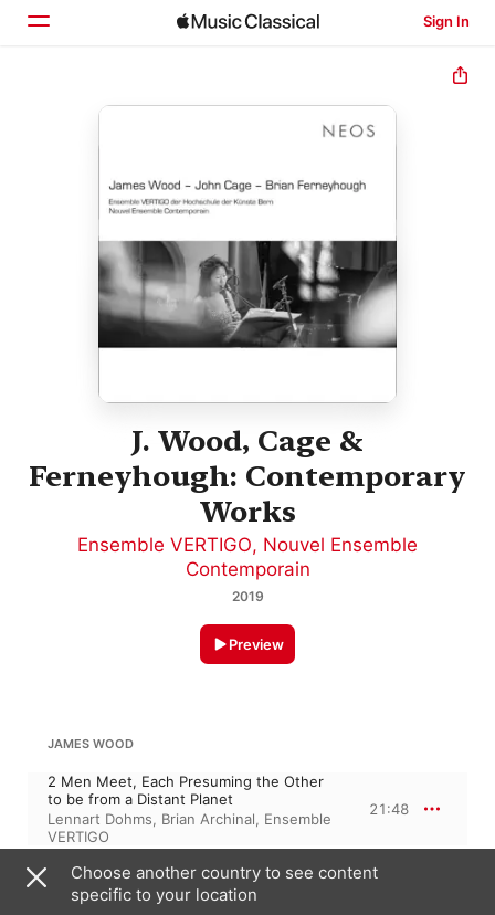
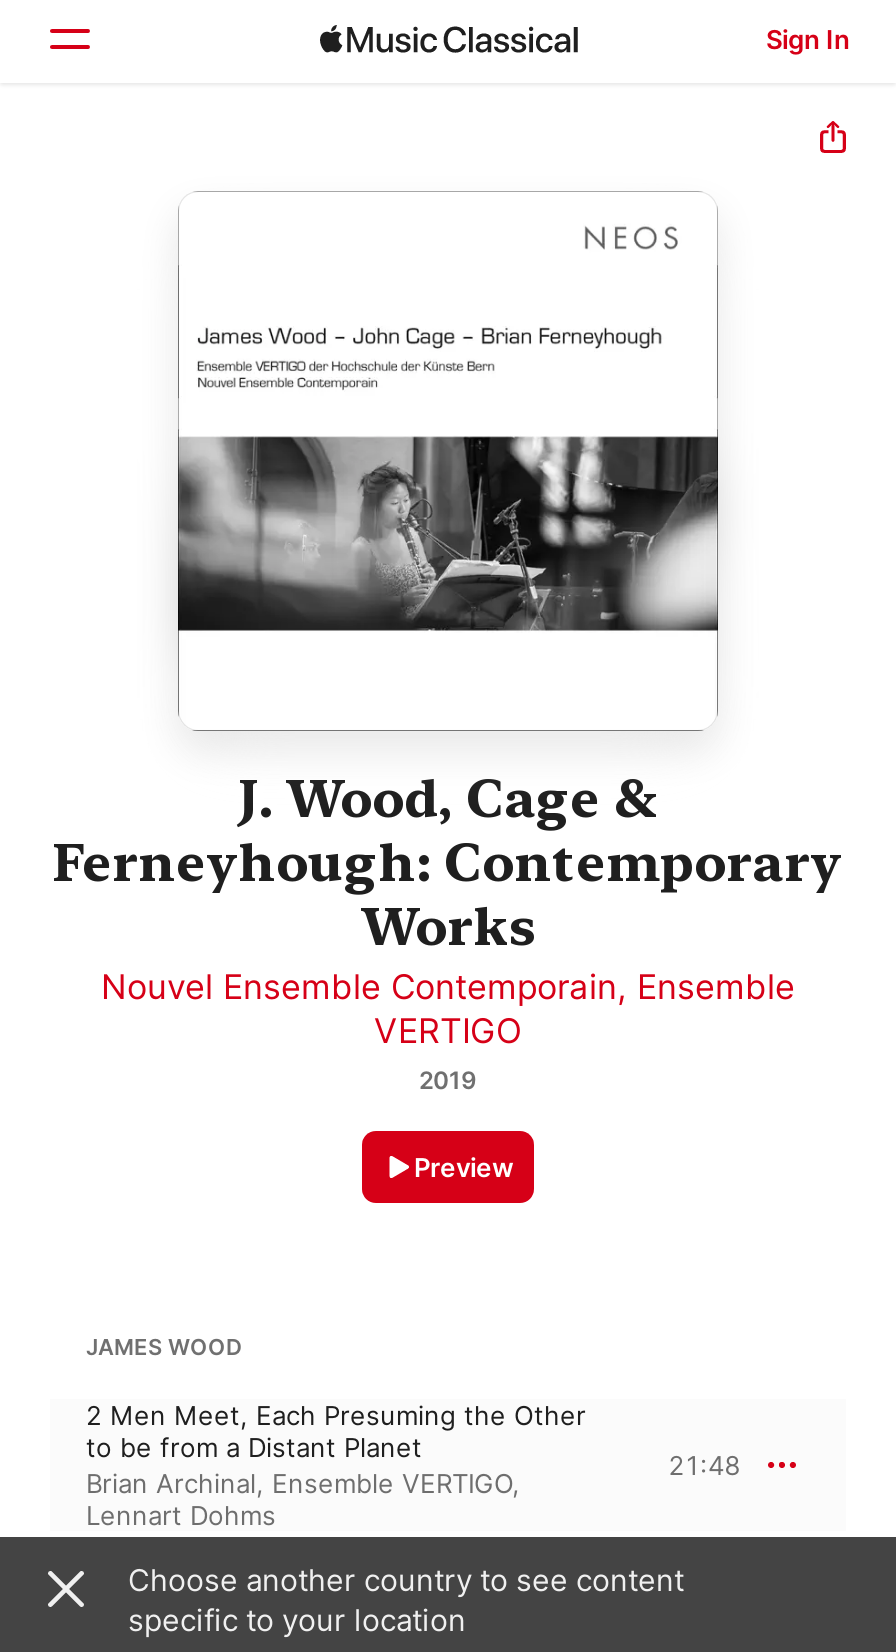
- Ensemble VERTIGO, Nouvel Ensemble
- Contemporain
+ Nouvel Ensemble Contemporain, Ensemble
+ VERTIGO

- Lennart Dohms, Brian Archinal, Ensemble
- VERTIGO
+ Brian Archinal, Ensemble VERTIGO,
+ Lennart Dohms
